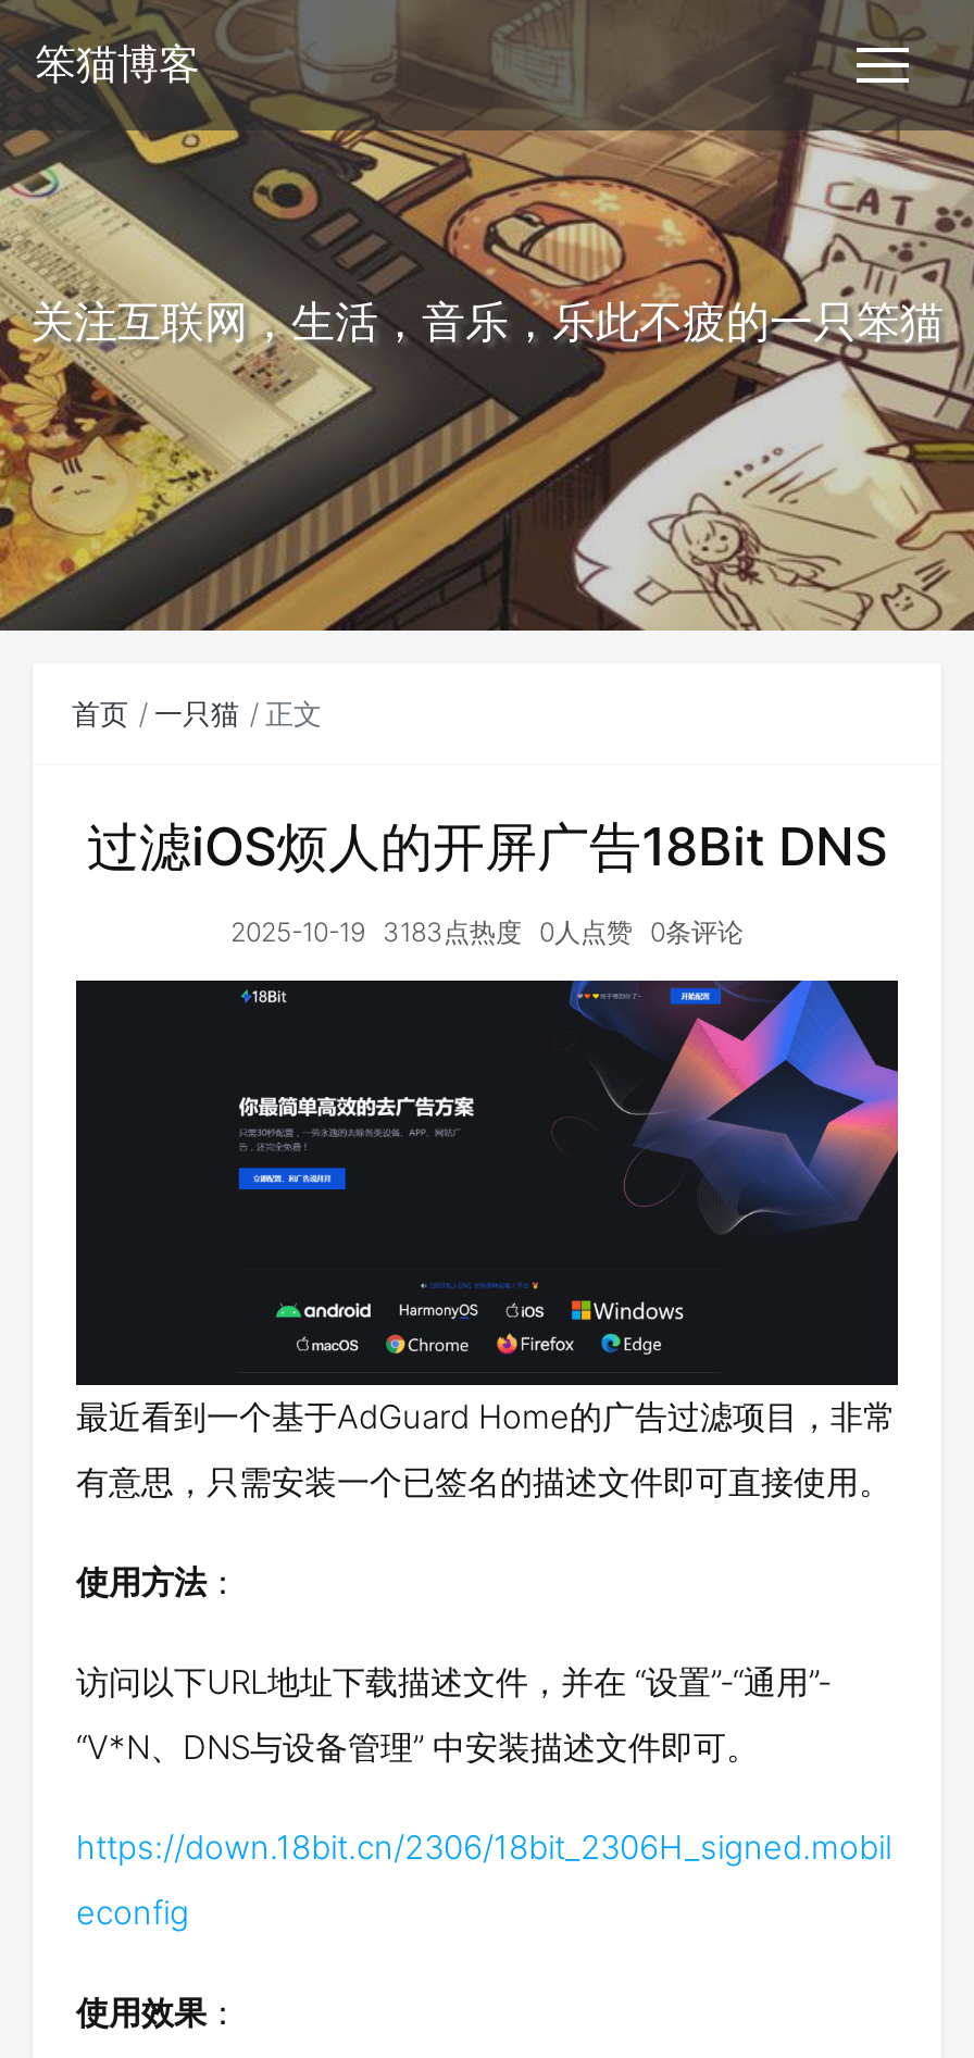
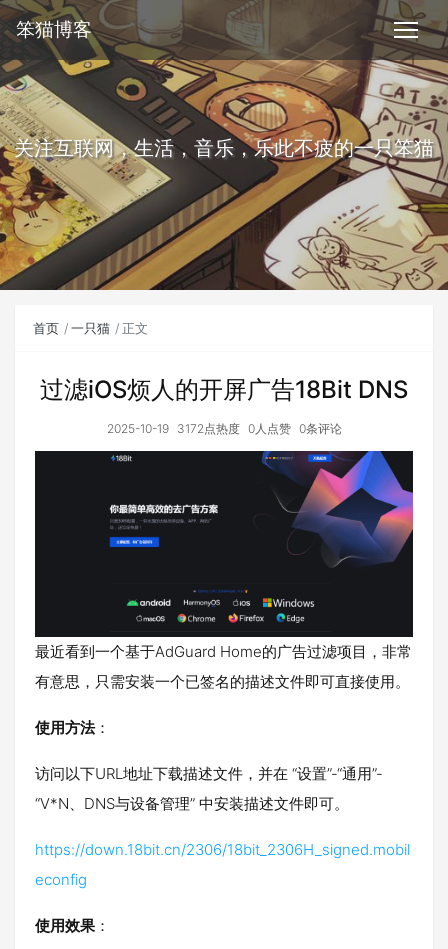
- 2025-10-19 3183点热度 0人点赞 0条评论
+ 2025-10-19 3172点热度 0人点赞 0条评论
